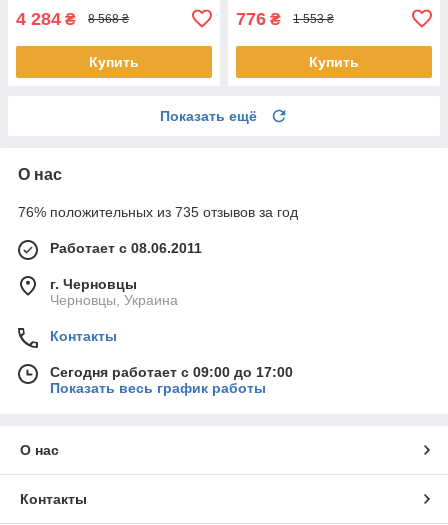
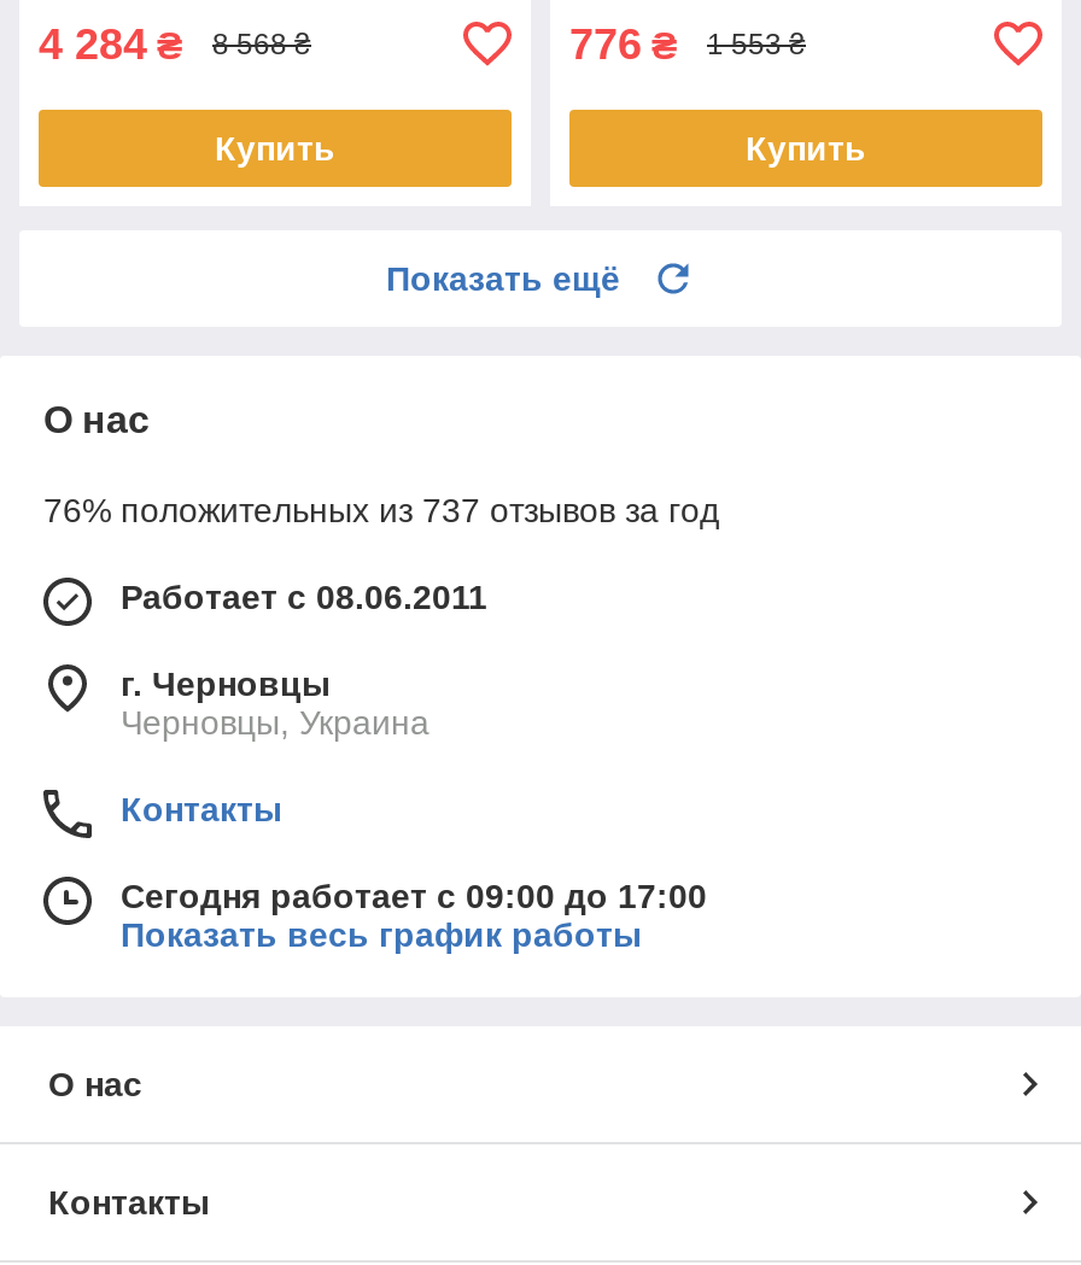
- 76% положительных из 735 отзывов за год
+ 76% положительных из 737 отзывов за год
